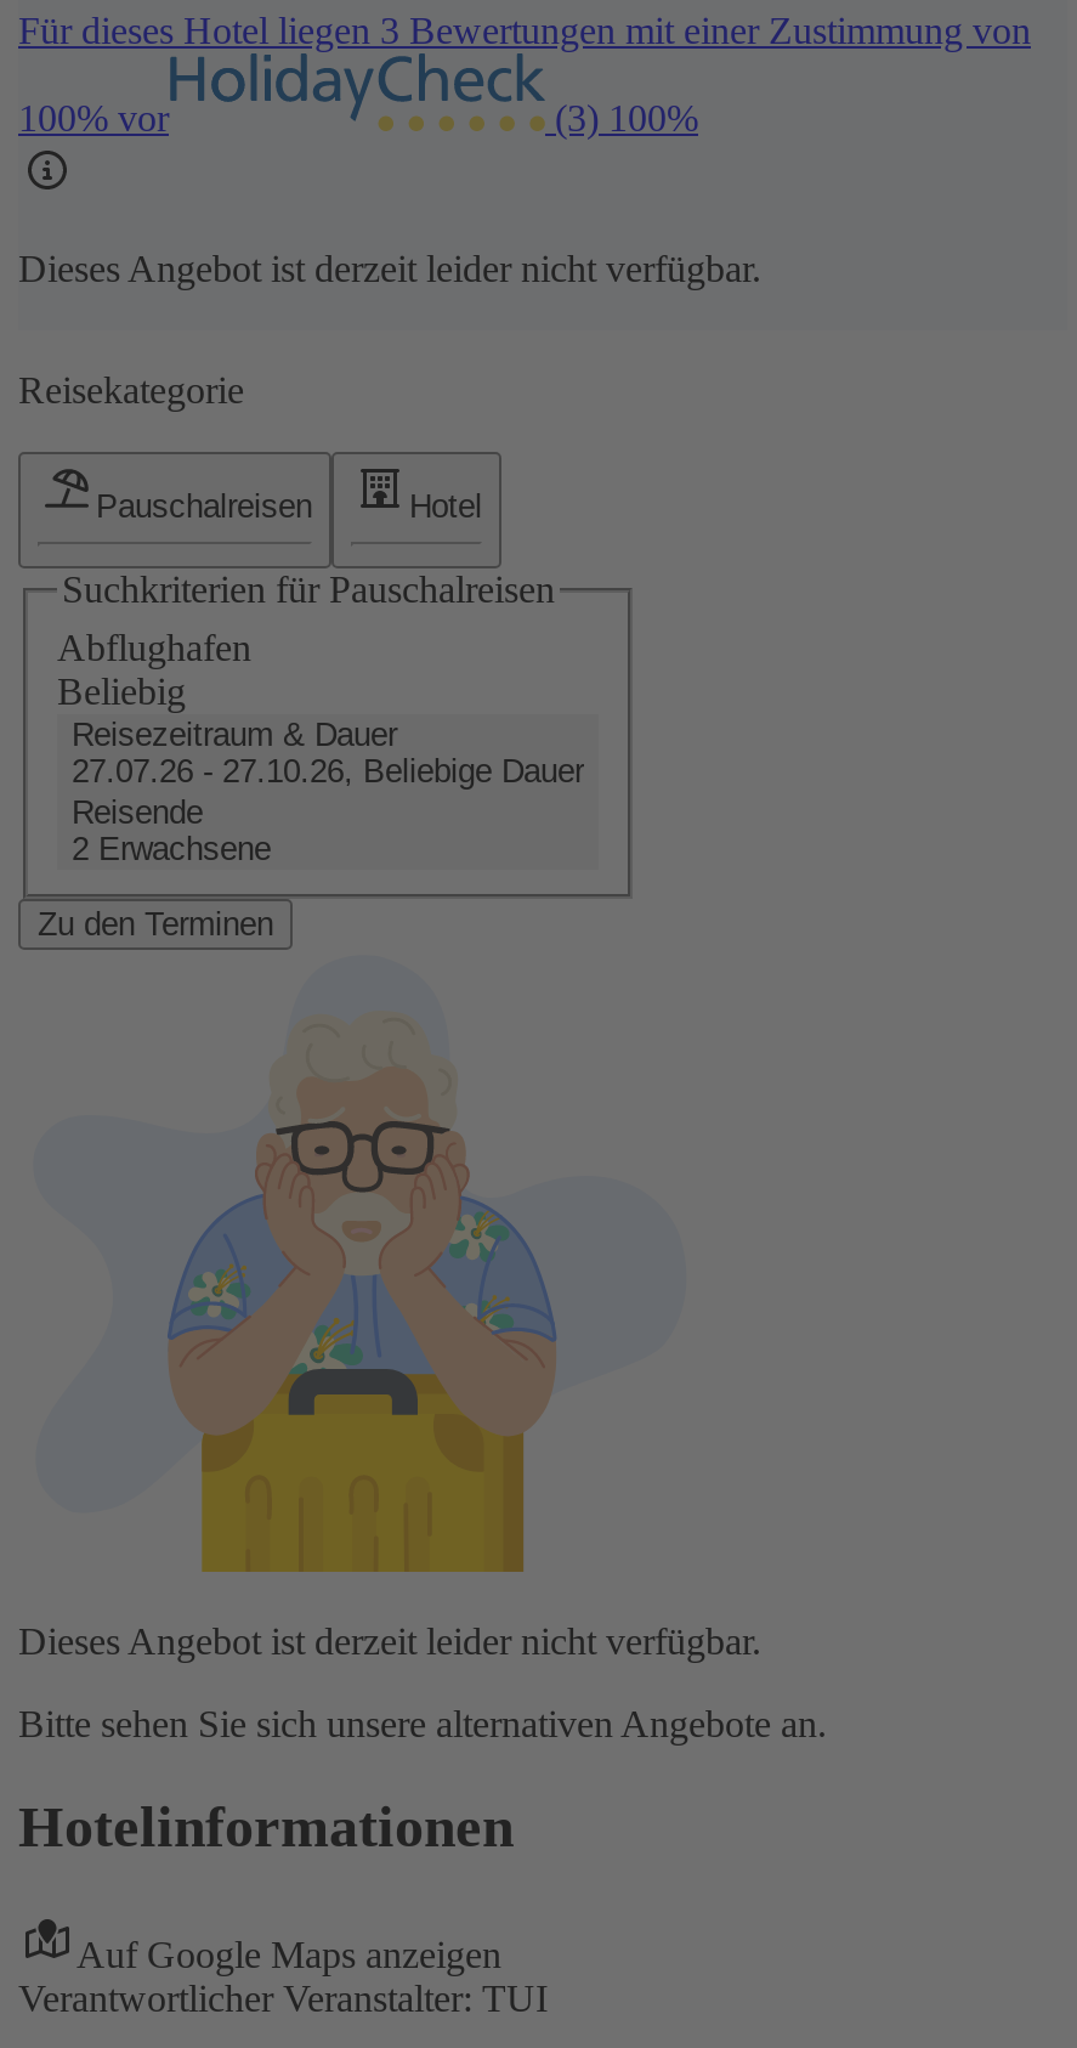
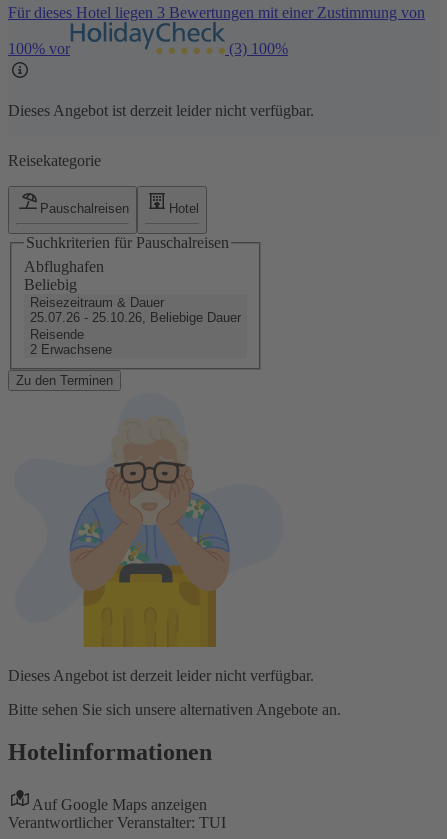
- 27.07.26 - 27.10.26, Beliebige Dauer
+ 25.07.26 - 25.10.26, Beliebige Dauer
